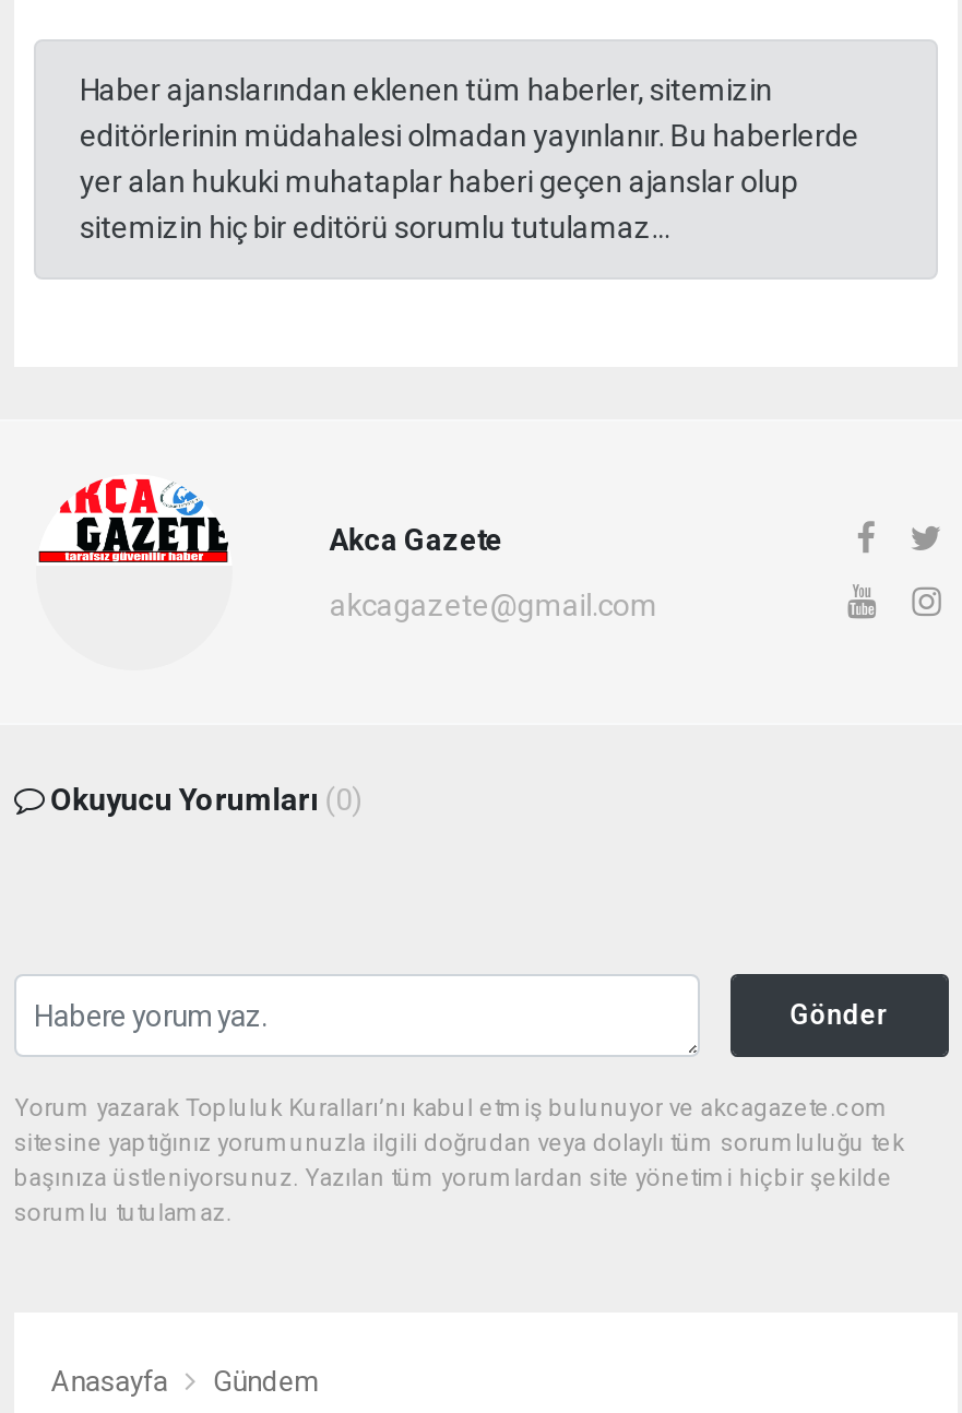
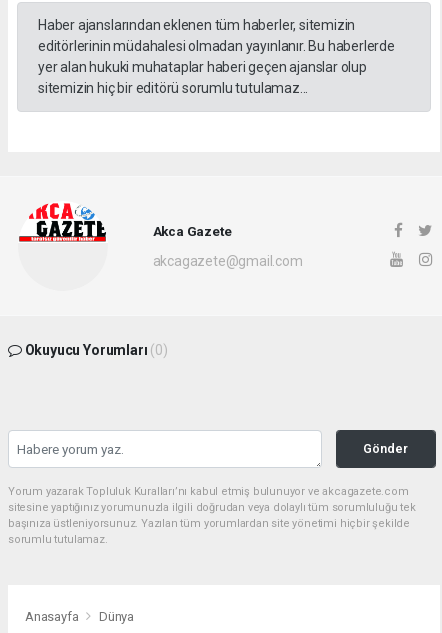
- Gündem
+ Dünya
